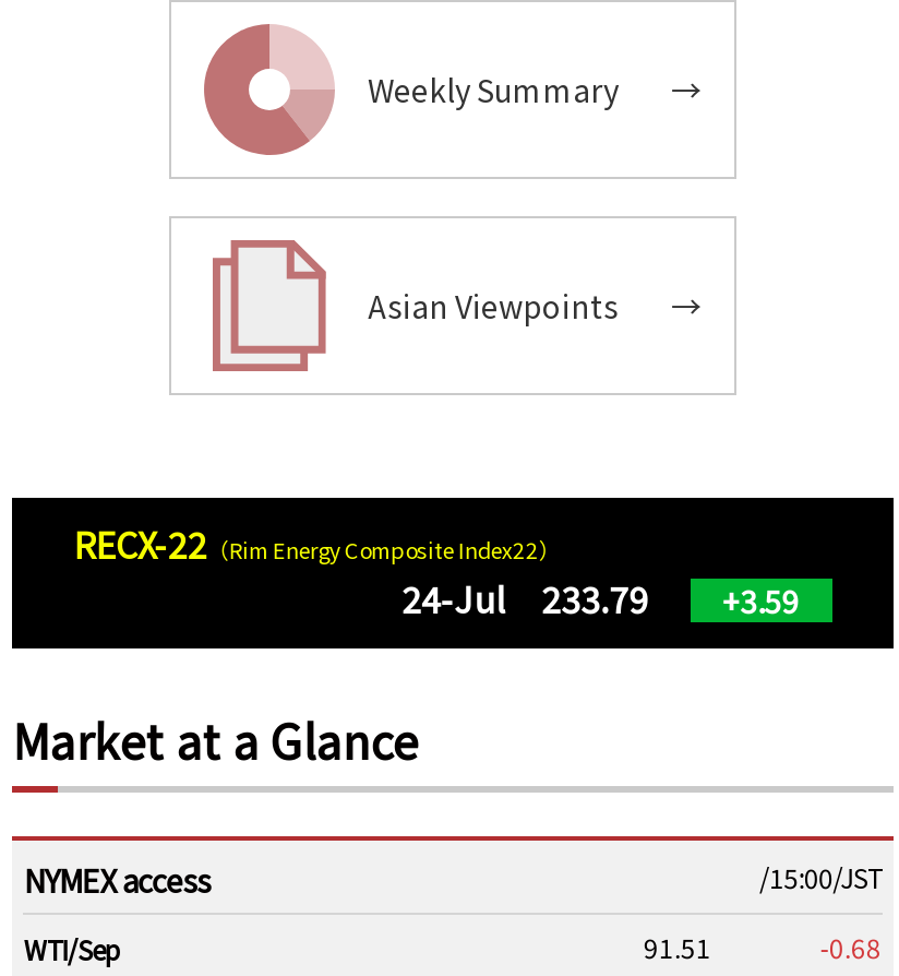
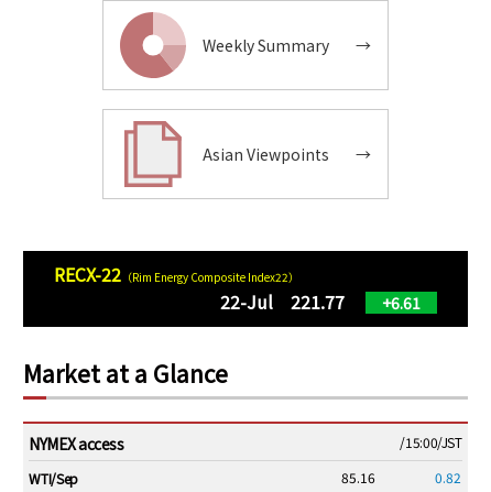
- 24-Jul 233.79
- +3.59
+ 22-Jul 221.77
+ +6.61

- 91.51
+ 85.16

- -0.68
+ 0.82
